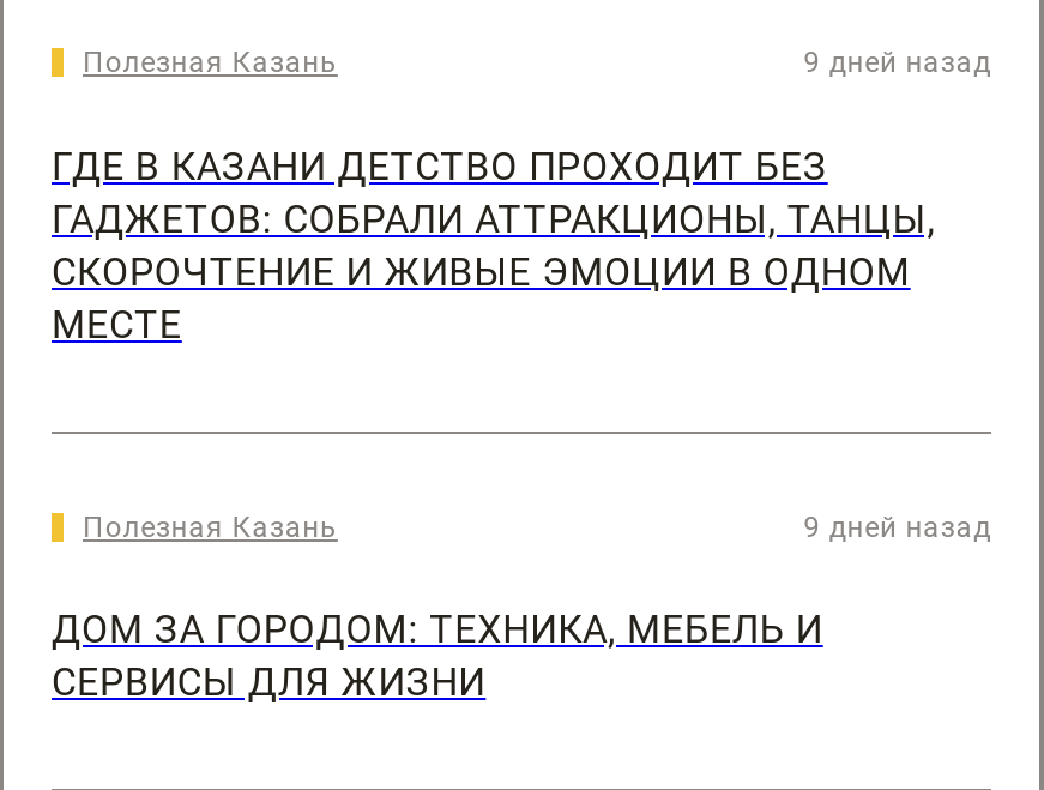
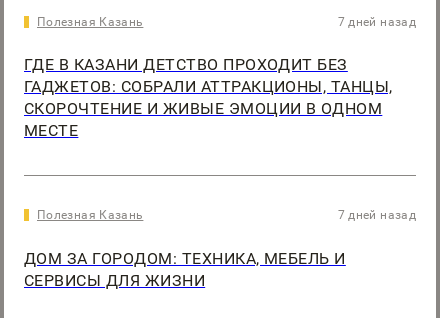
- 9 дней назад
+ 7 дней назад

- 9 дней назад
+ 7 дней назад
